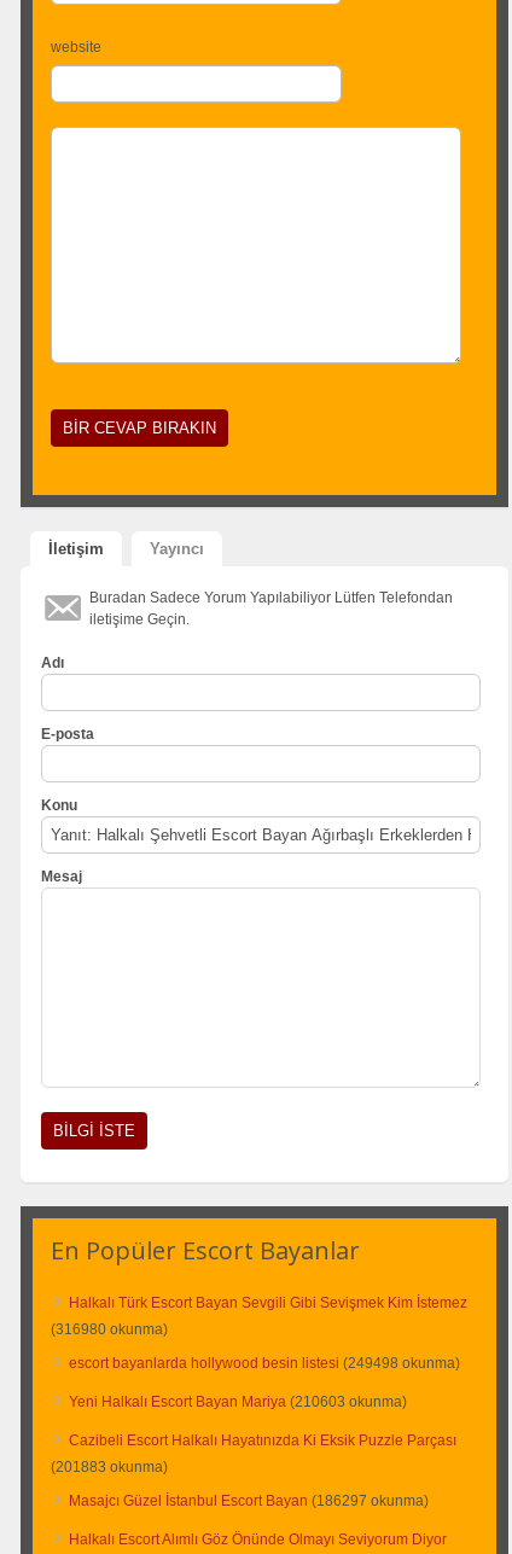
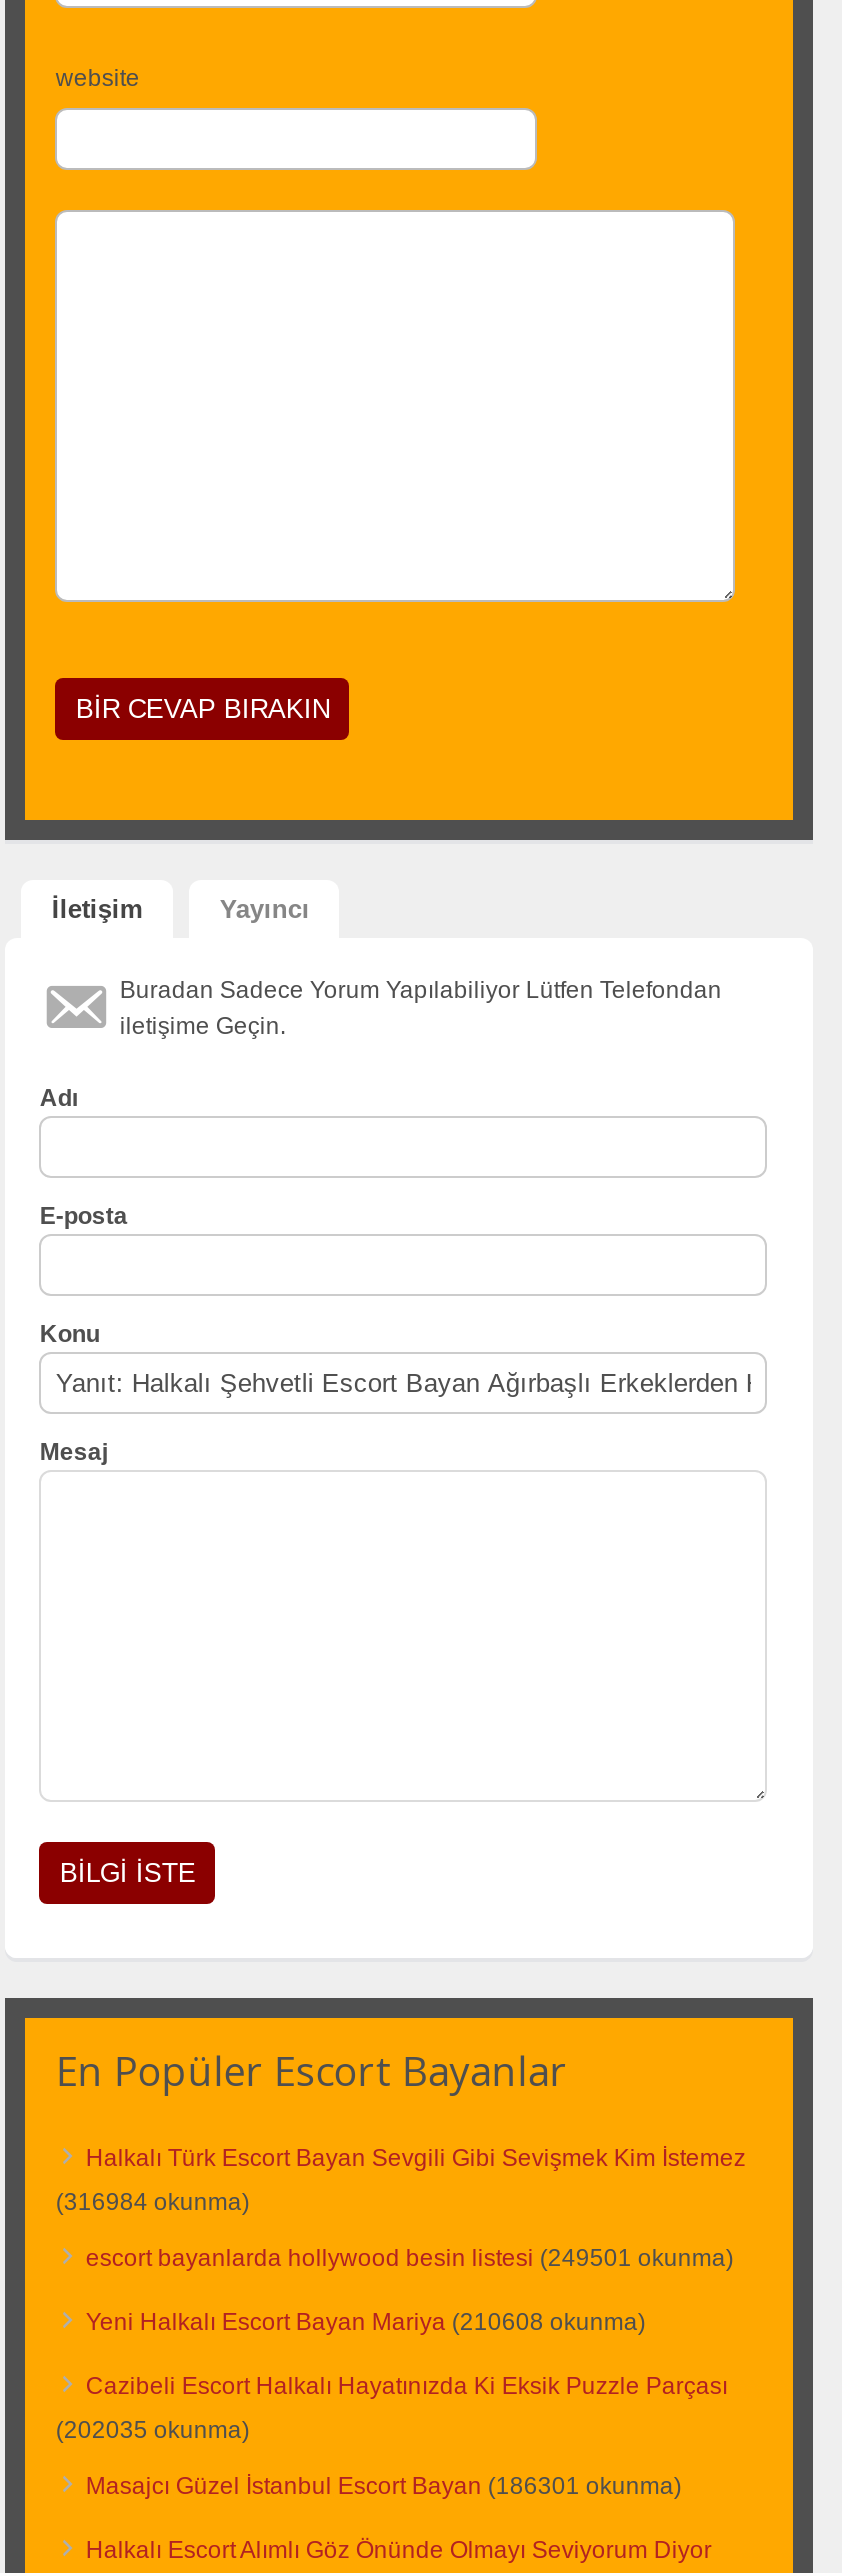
- (316980 okunma)
+ (316984 okunma)

- escort bayanlarda hollywood besin listesi (249498 okunma)
+ escort bayanlarda hollywood besin listesi (249501 okunma)

- Yeni Halkalı Escort Bayan Mariya (210603 okunma)
+ Yeni Halkalı Escort Bayan Mariya (210608 okunma)

- (201883 okunma)
+ (202035 okunma)

- Masajcı Güzel İstanbul Escort Bayan (186297 okunma)
+ Masajcı Güzel İstanbul Escort Bayan (186301 okunma)
